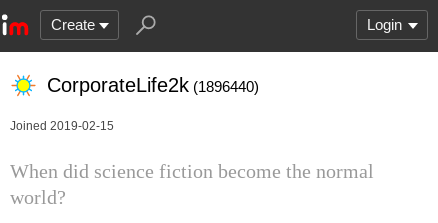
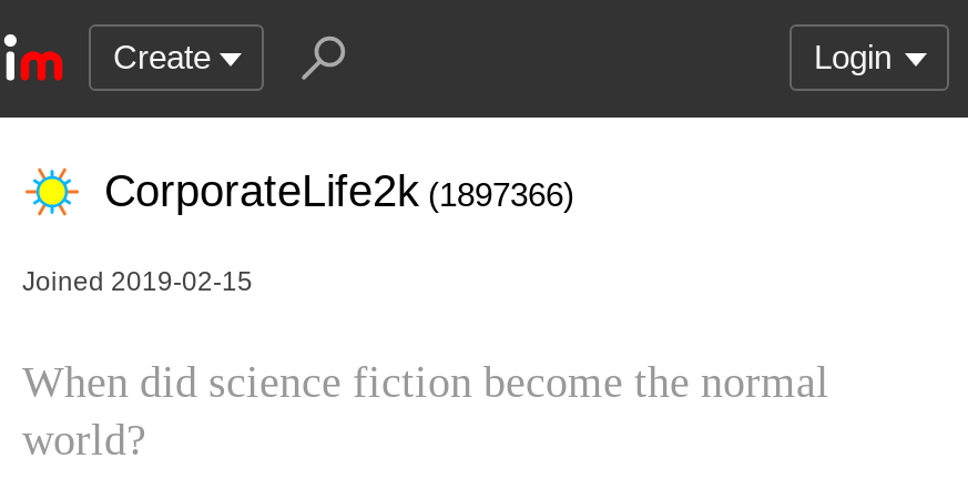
- CorporateLife2k (1896440)
+ CorporateLife2k (1897366)
